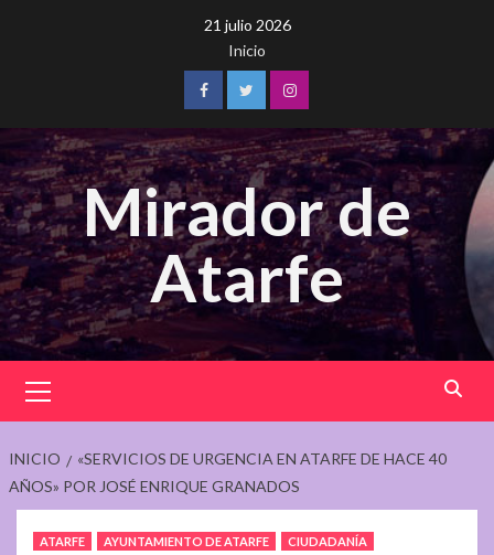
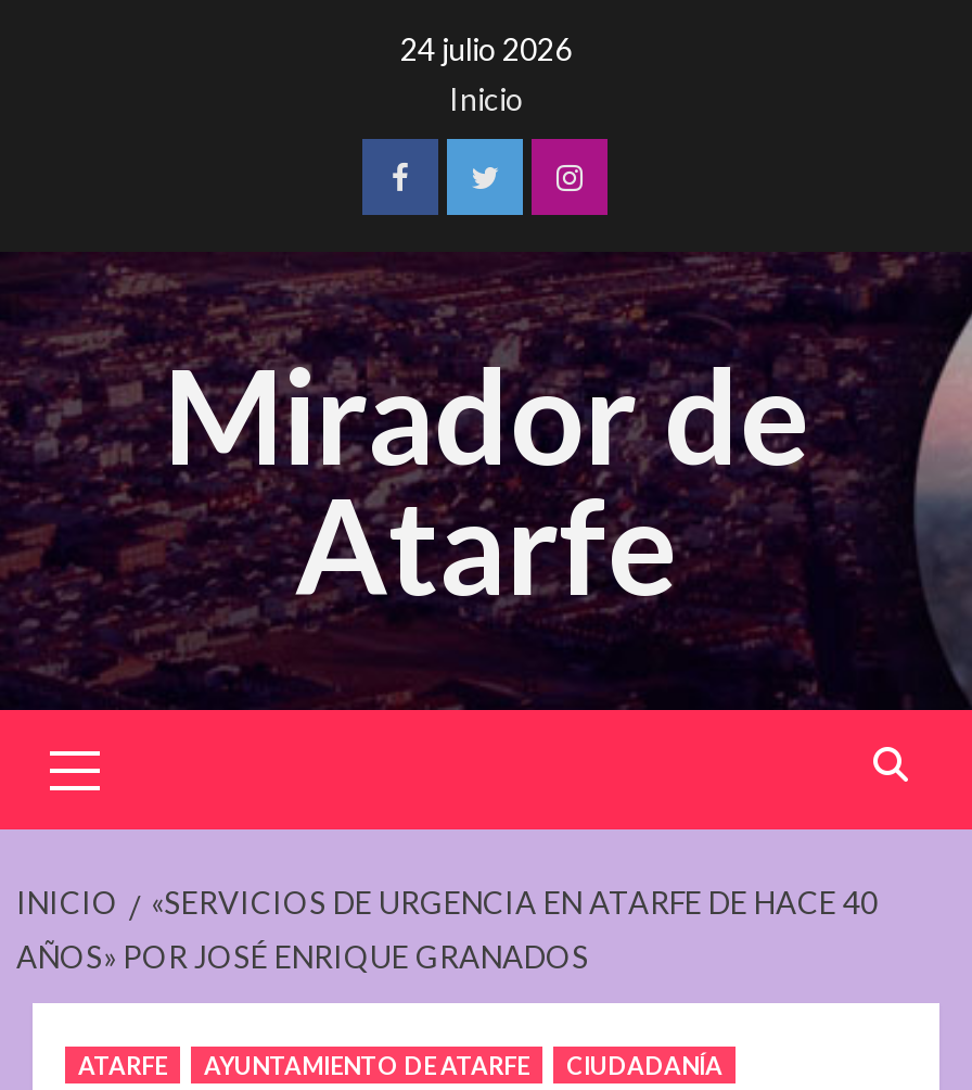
- 21 julio 2026
+ 24 julio 2026
